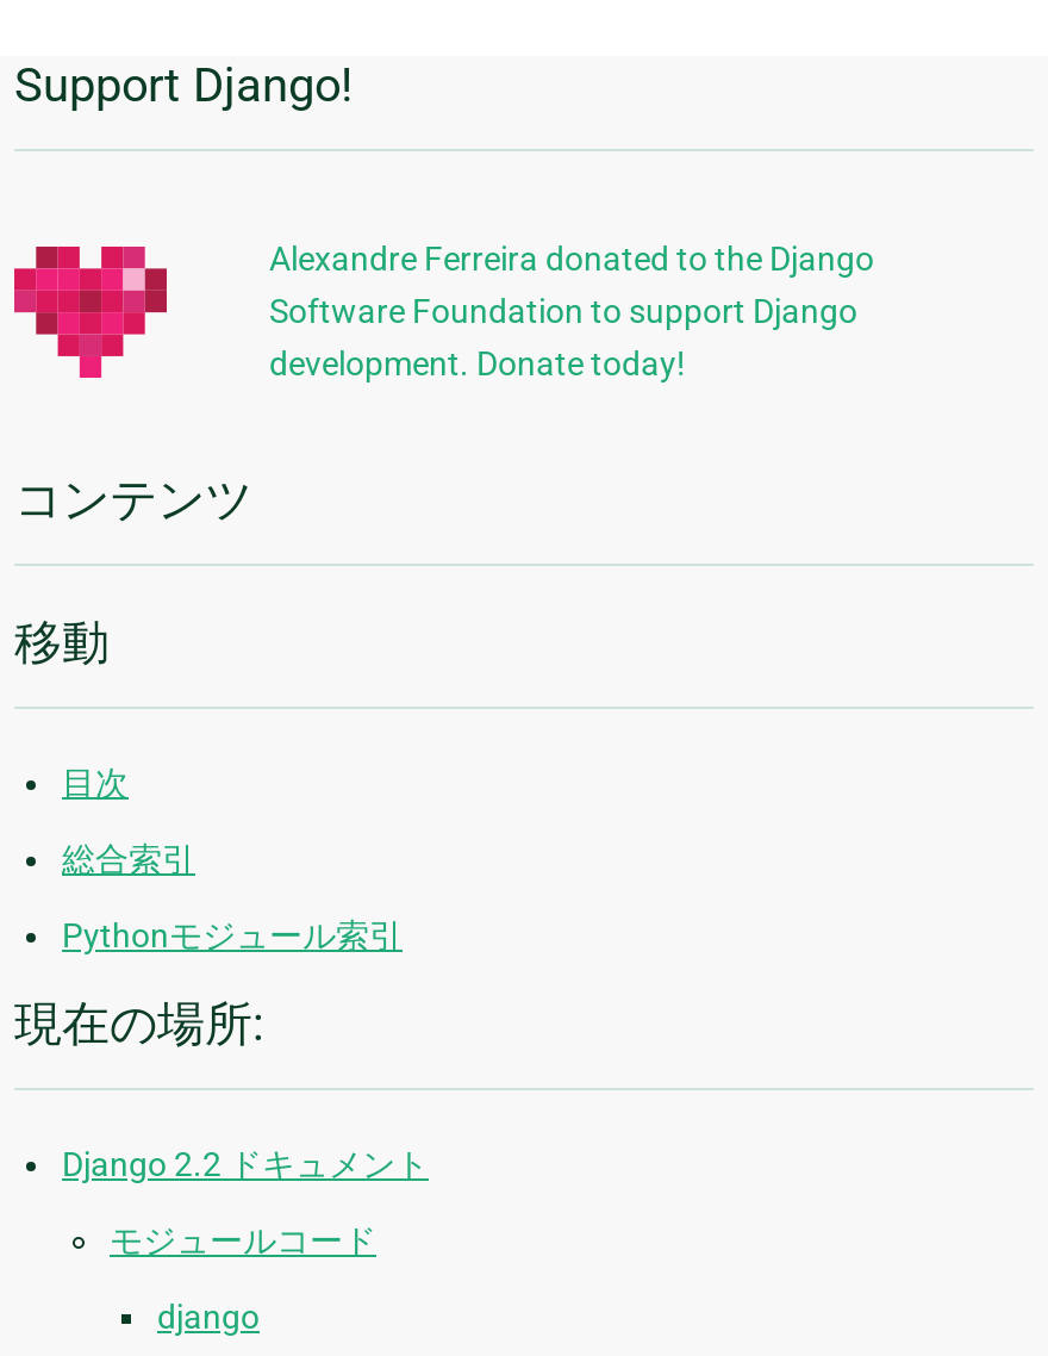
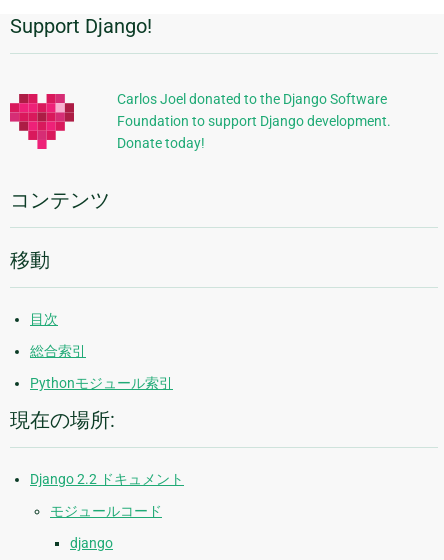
- Alexandre Ferreira donated to the Django
- Software Foundation to support Django
- development. Donate today!
+ Carlos Joel donated to the Django Software
+ Foundation to support Django development.
+ Donate today!
